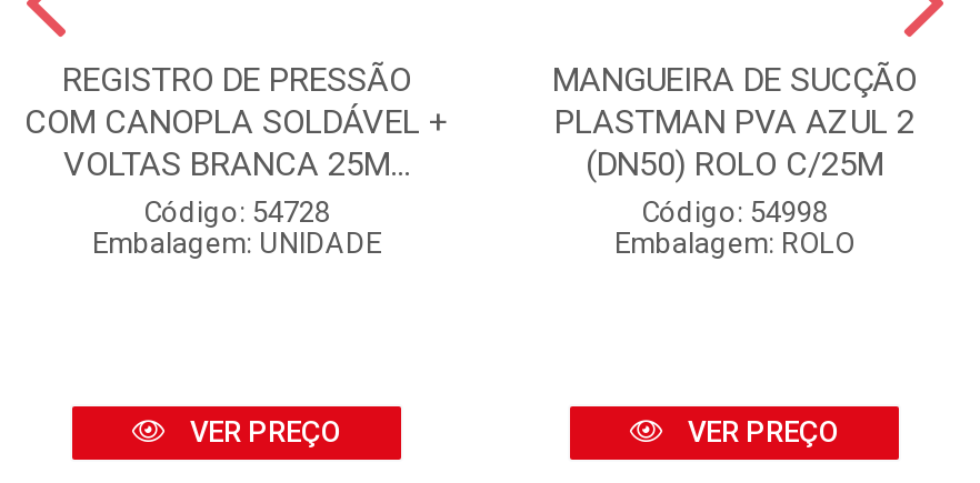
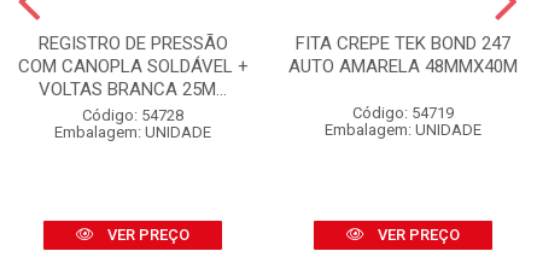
- MANGUEIRA DE SUCÇÃO
- PLASTMAN PVA AZUL 2
- (DN50) ROLO C/25M
- Código: 54998
- Embalagem: ROLO
+ FITA CREPE TEK BOND 247
+ AUTO AMARELA 48MMX40M
+ Código: 54719
+ Embalagem: UNIDADE
